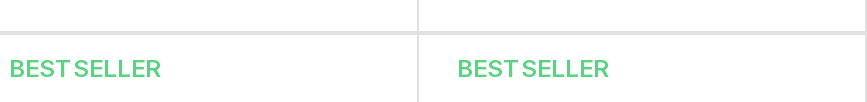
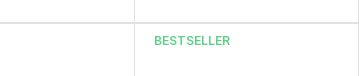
- BESTSELLER
